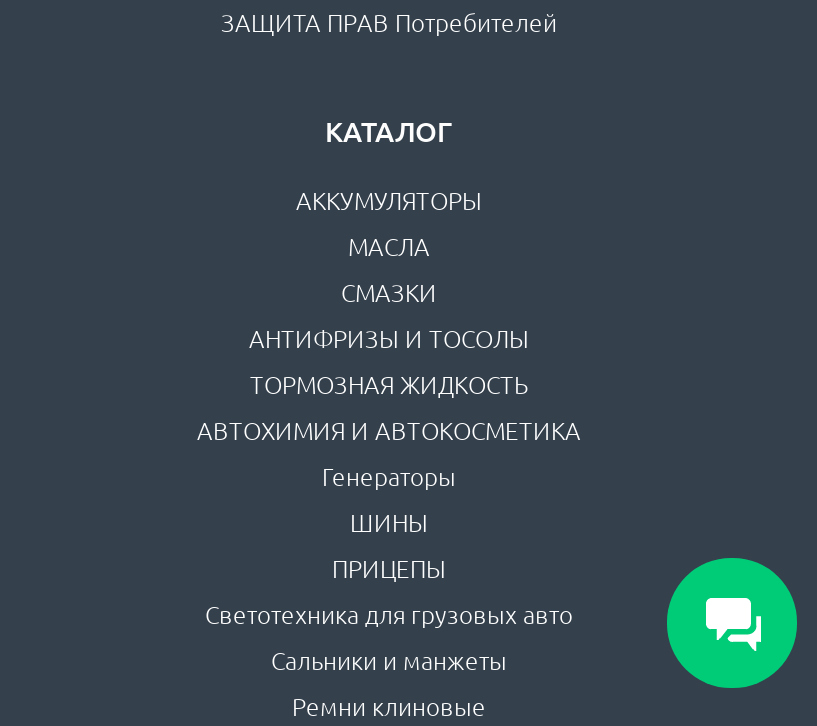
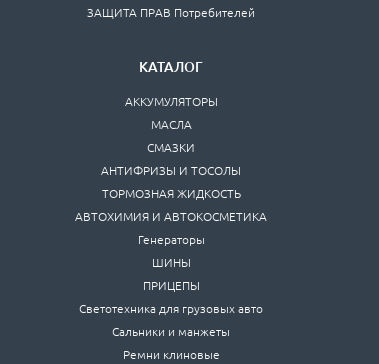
- [image]
